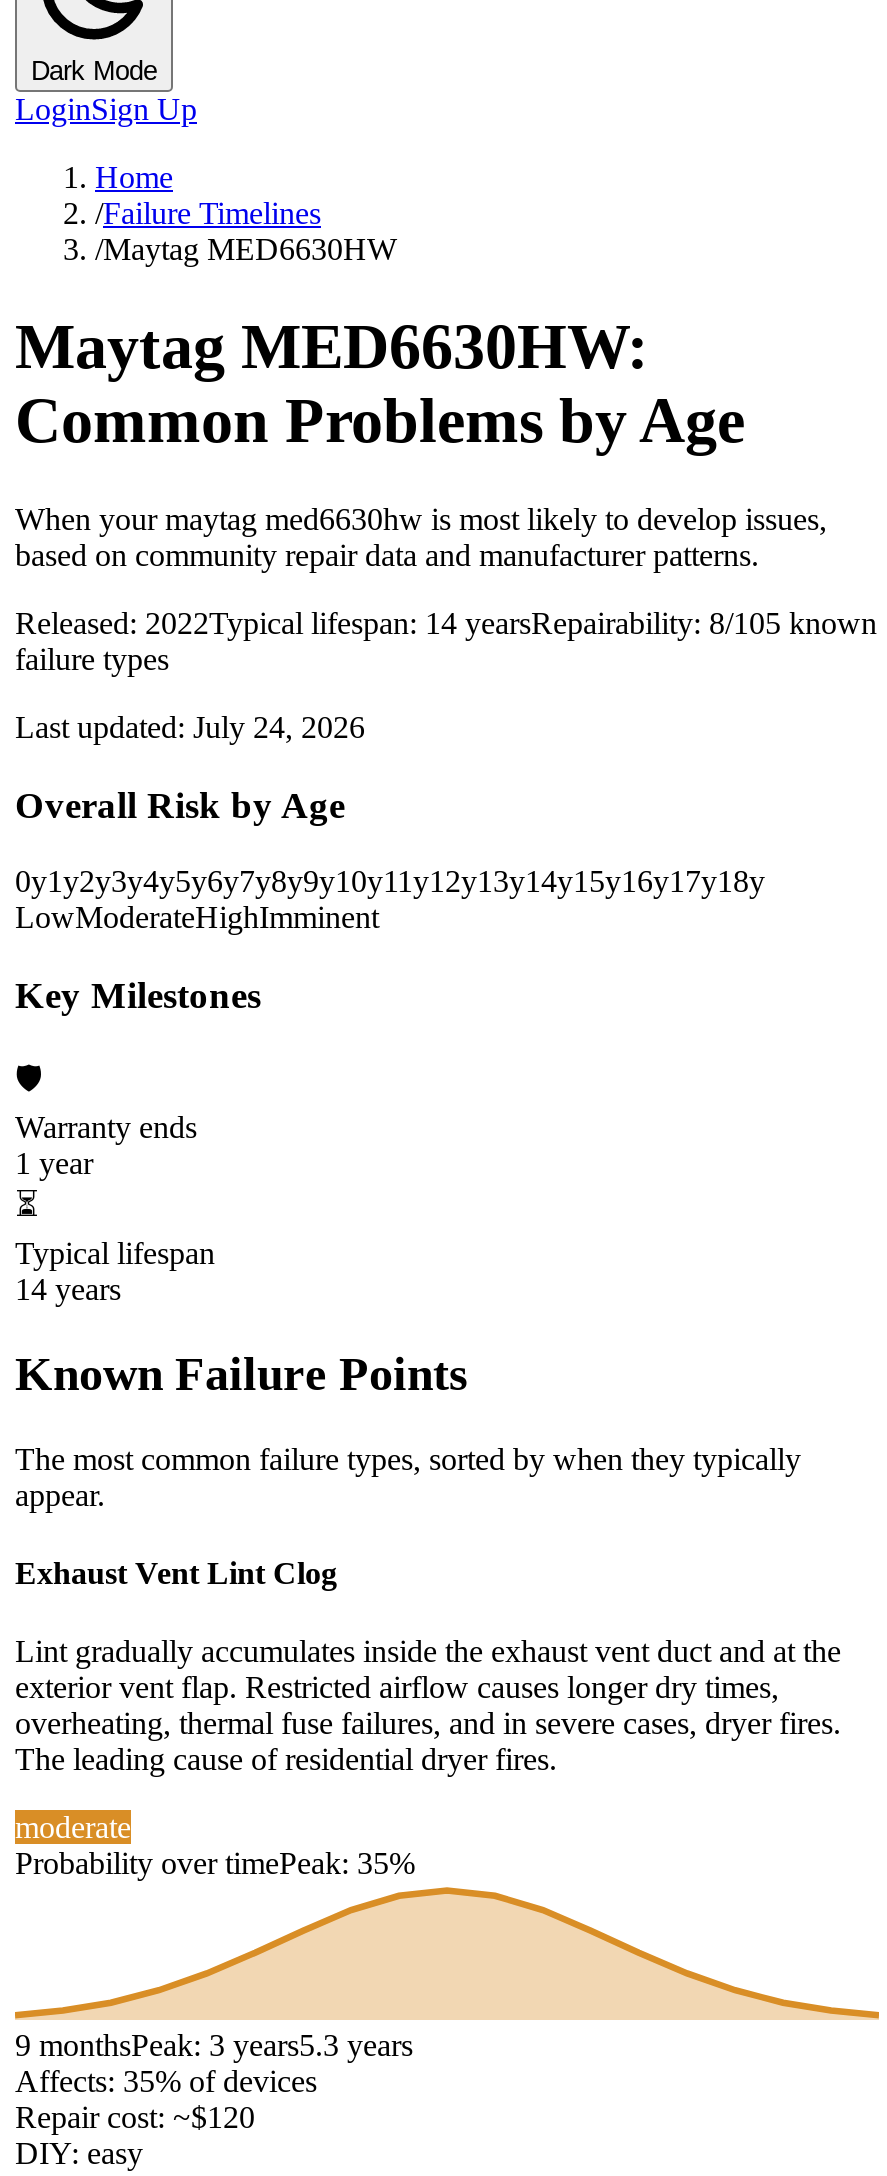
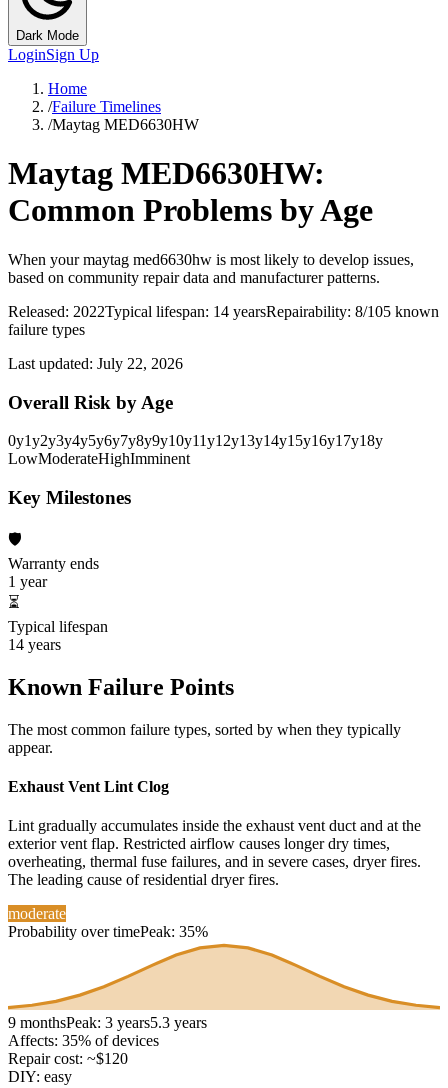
- Last updated: July 24, 2026
+ Last updated: July 22, 2026
